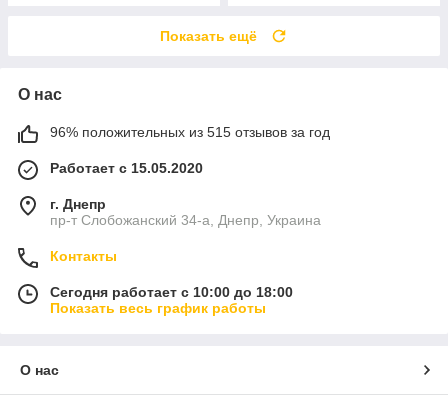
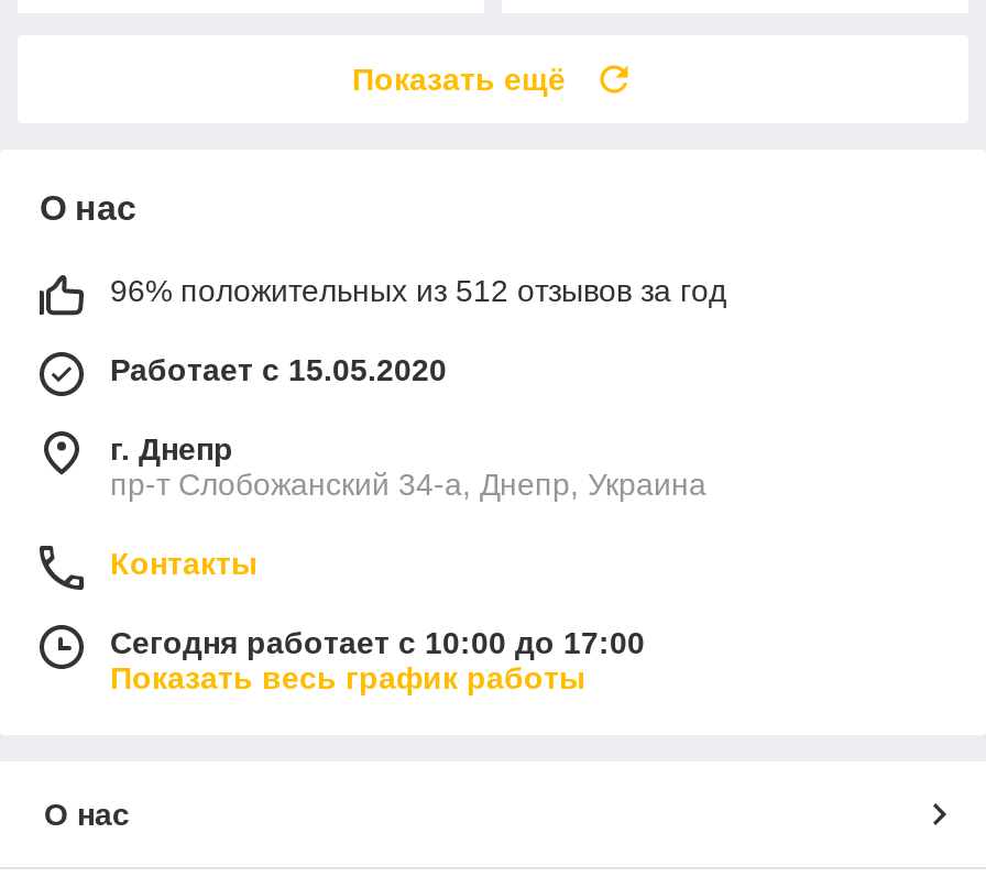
- 96% положительных из 515 отзывов за год
+ 96% положительных из 512 отзывов за год

- Сегодня работает с 10:00 до 18:00
+ Сегодня работает с 10:00 до 17:00
